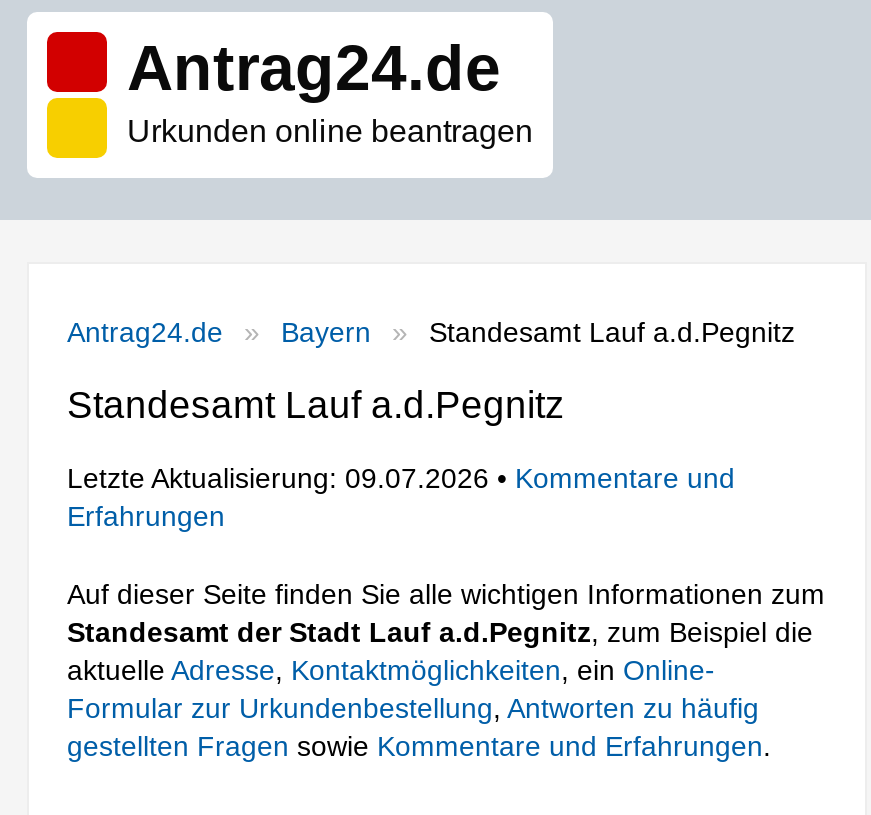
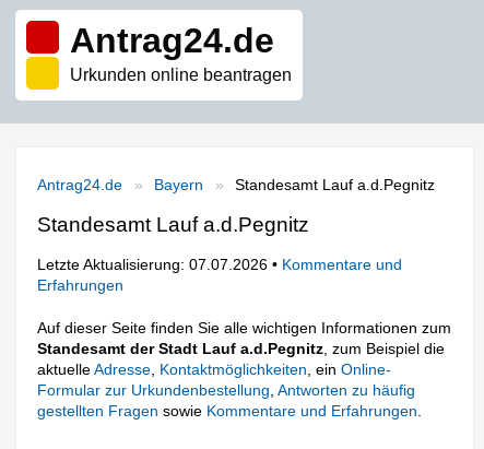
- Letzte Aktualisierung: 09.07.2026 • Kommentare und
+ Letzte Aktualisierung: 07.07.2026 • Kommentare und
